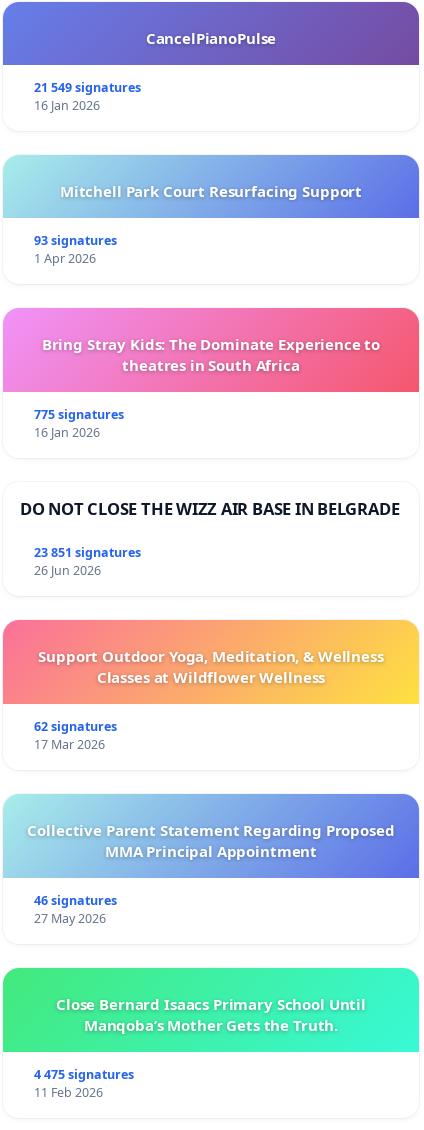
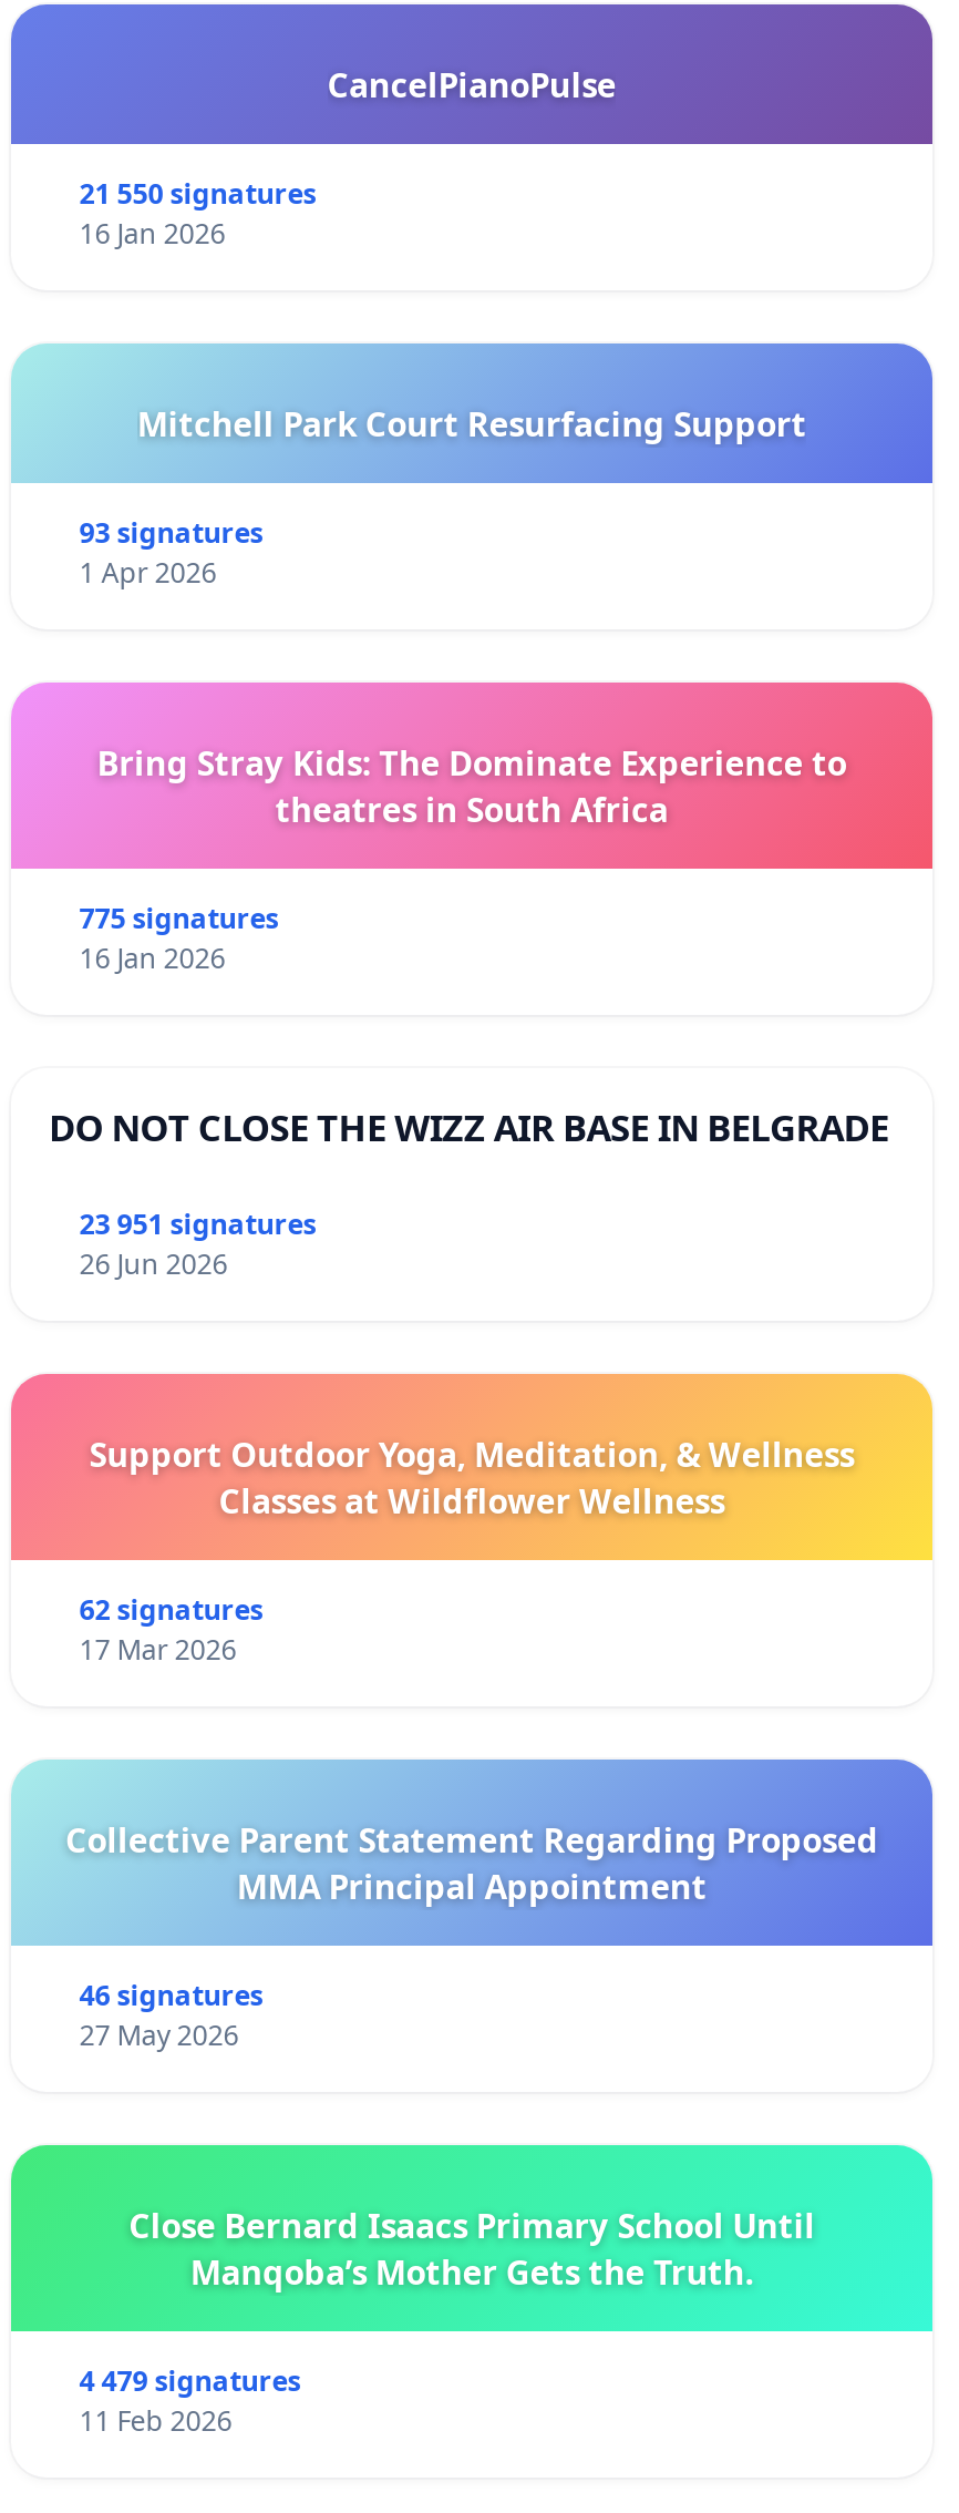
- 21 549 signatures
+ 21 550 signatures

- 23 851 signatures
+ 23 951 signatures

- 4 475 signatures
+ 4 479 signatures
